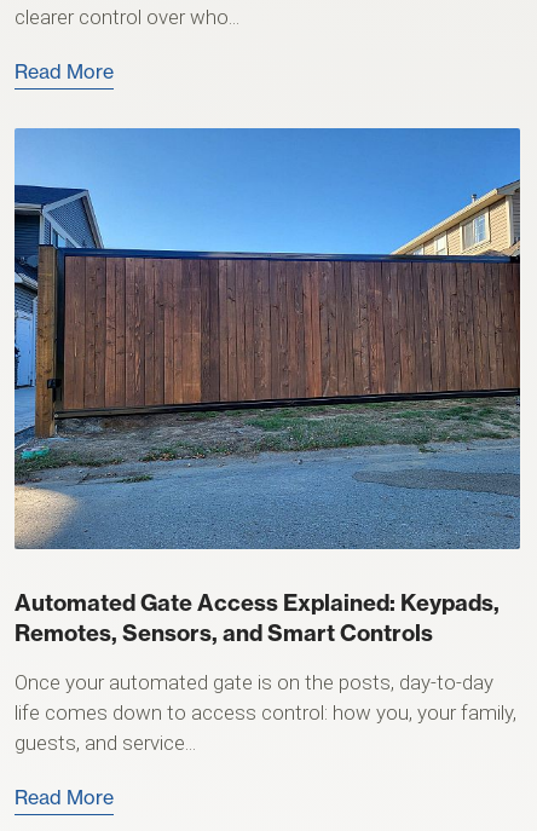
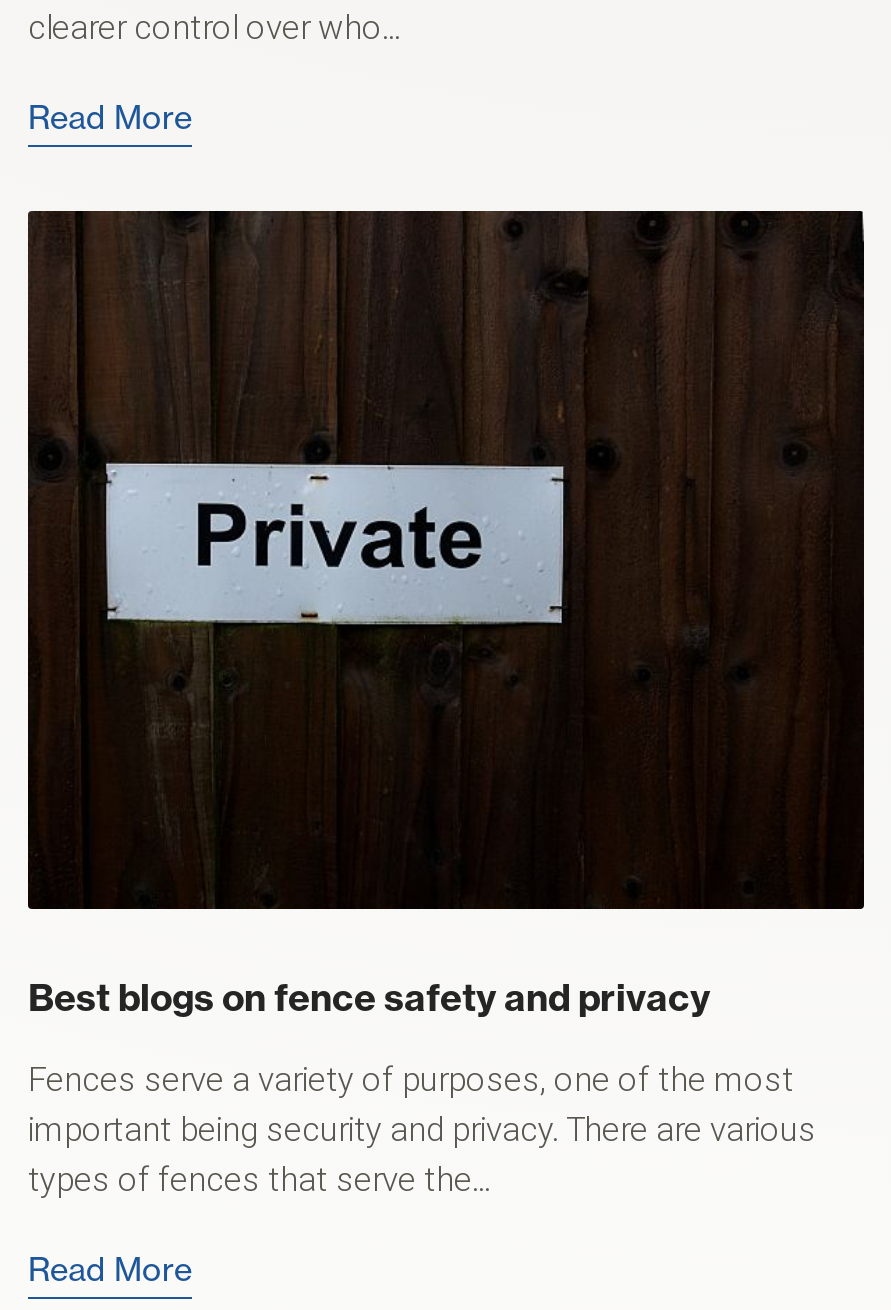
- [image]
- Automated Gate Access Explained: Keypads,
- Remotes, Sensors, and Smart Controls
+ [image]
+ Best blogs on fence safety and privacy

- Once your automated gate is on the posts, day-to-day
- life comes down to access control: how you, your family,
- guests, and service...
+ Fences serve a variety of purposes, one of the most
+ important being security and privacy. There are various
+ types of fences that serve the...
